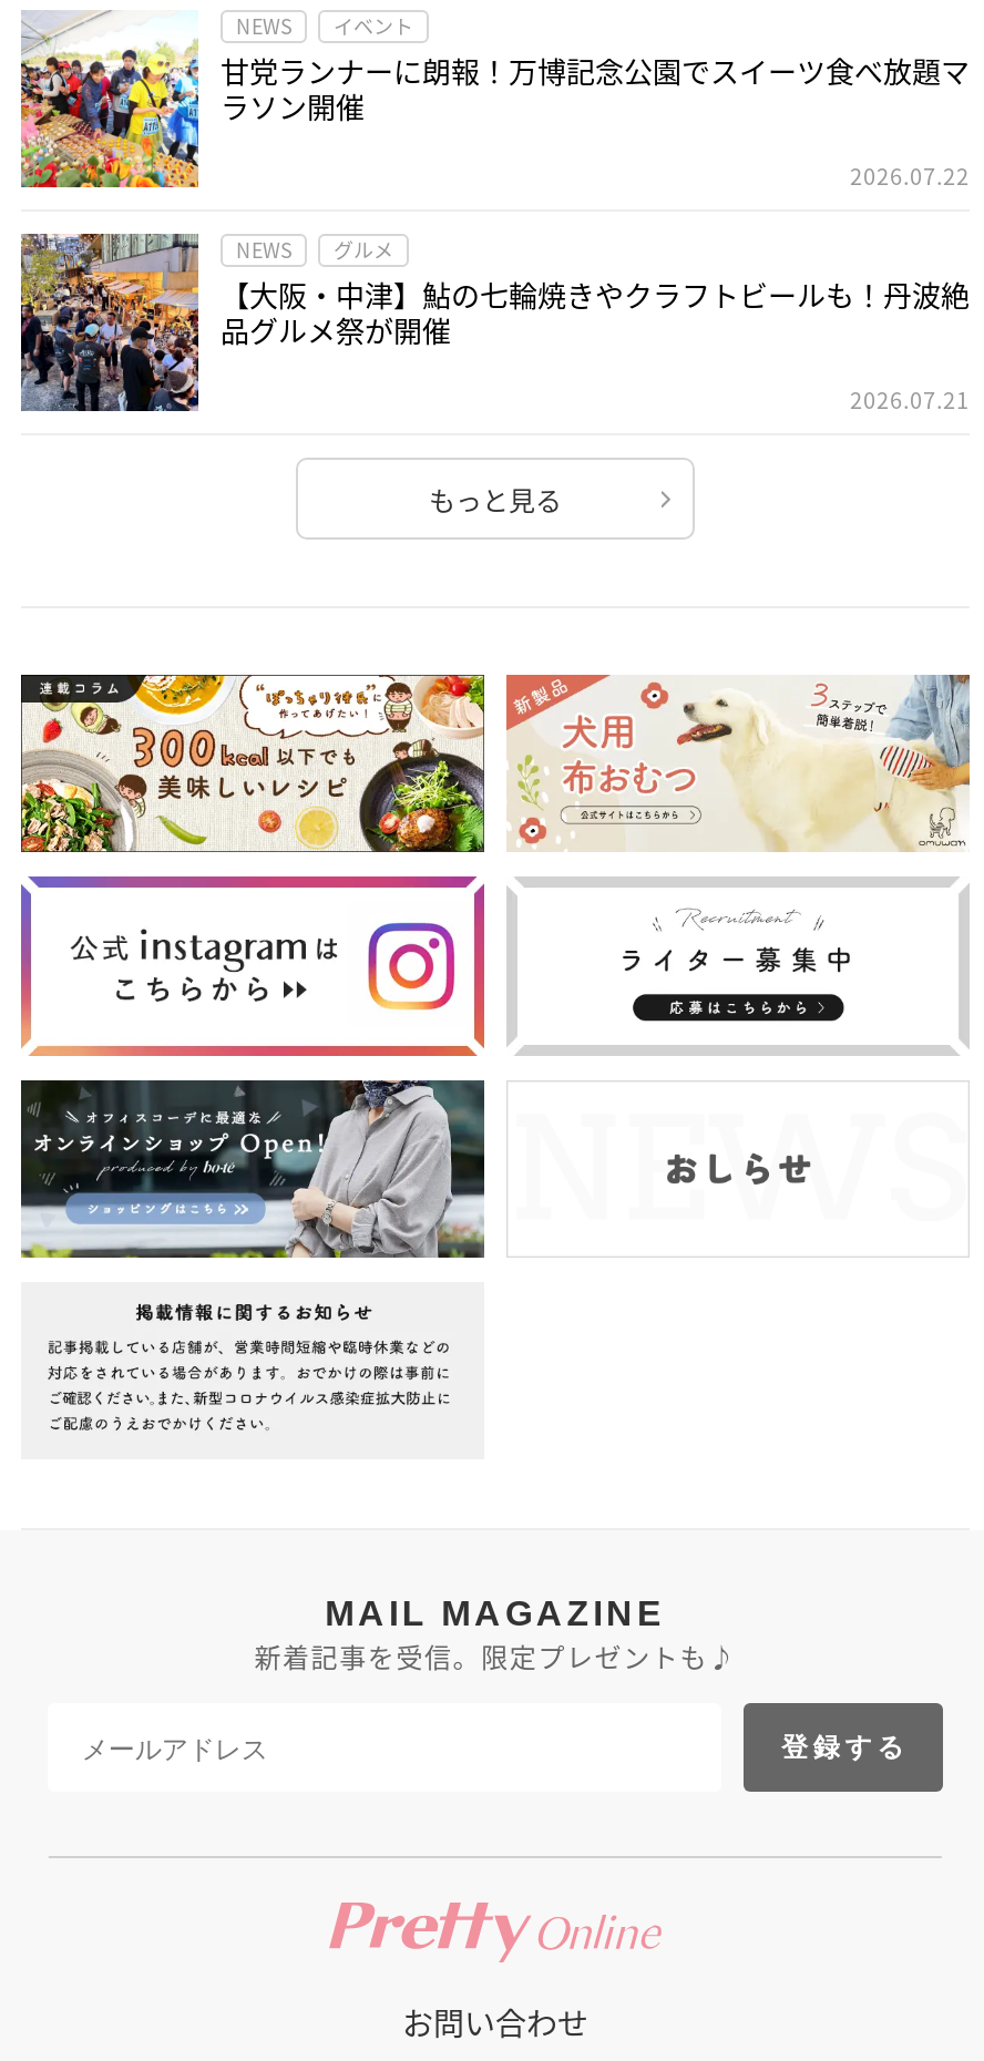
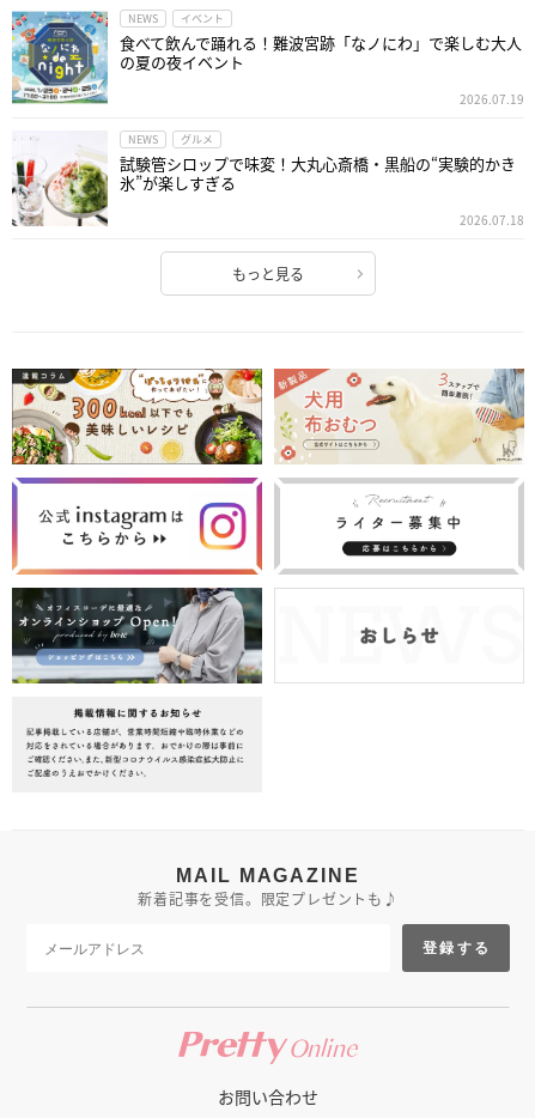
- [image]
- 甘党ランナーに朗報！万博記念公園でスイーツ食べ放題マ
- ラソン開催
+ [image]
+ 食べて飲んで踊れる！難波宮跡「なノにわ」で楽しむ大人
+ の夏の夜イベント

- 2026.07.22
+ 2026.07.19

- [image]
- 【大阪・中津】鮎の七輪焼きやクラフトビールも！丹波絶
- 品グルメ祭が開催
+ [image]
+ 試験管シロップで味変！大丸心斎橋・黒船の“実験的かき
+ 氷”が楽しすぎる

- 2026.07.21
+ 2026.07.18
